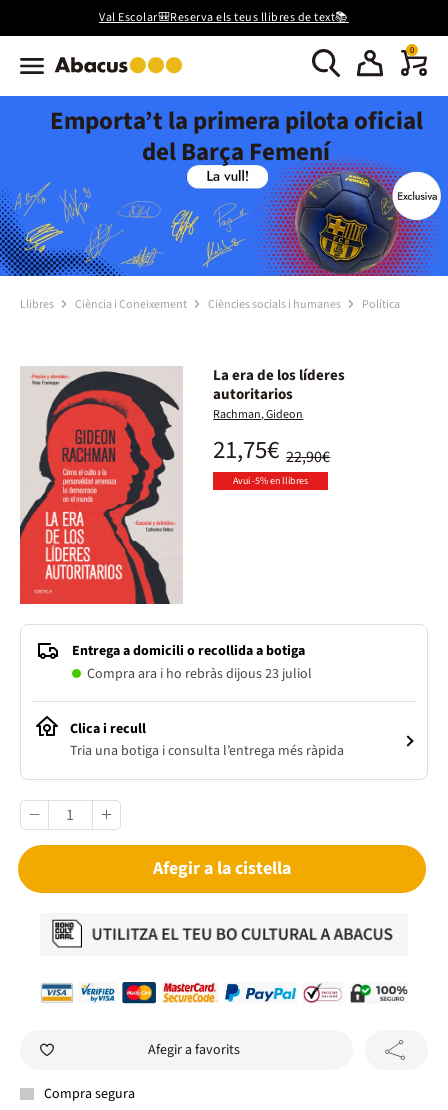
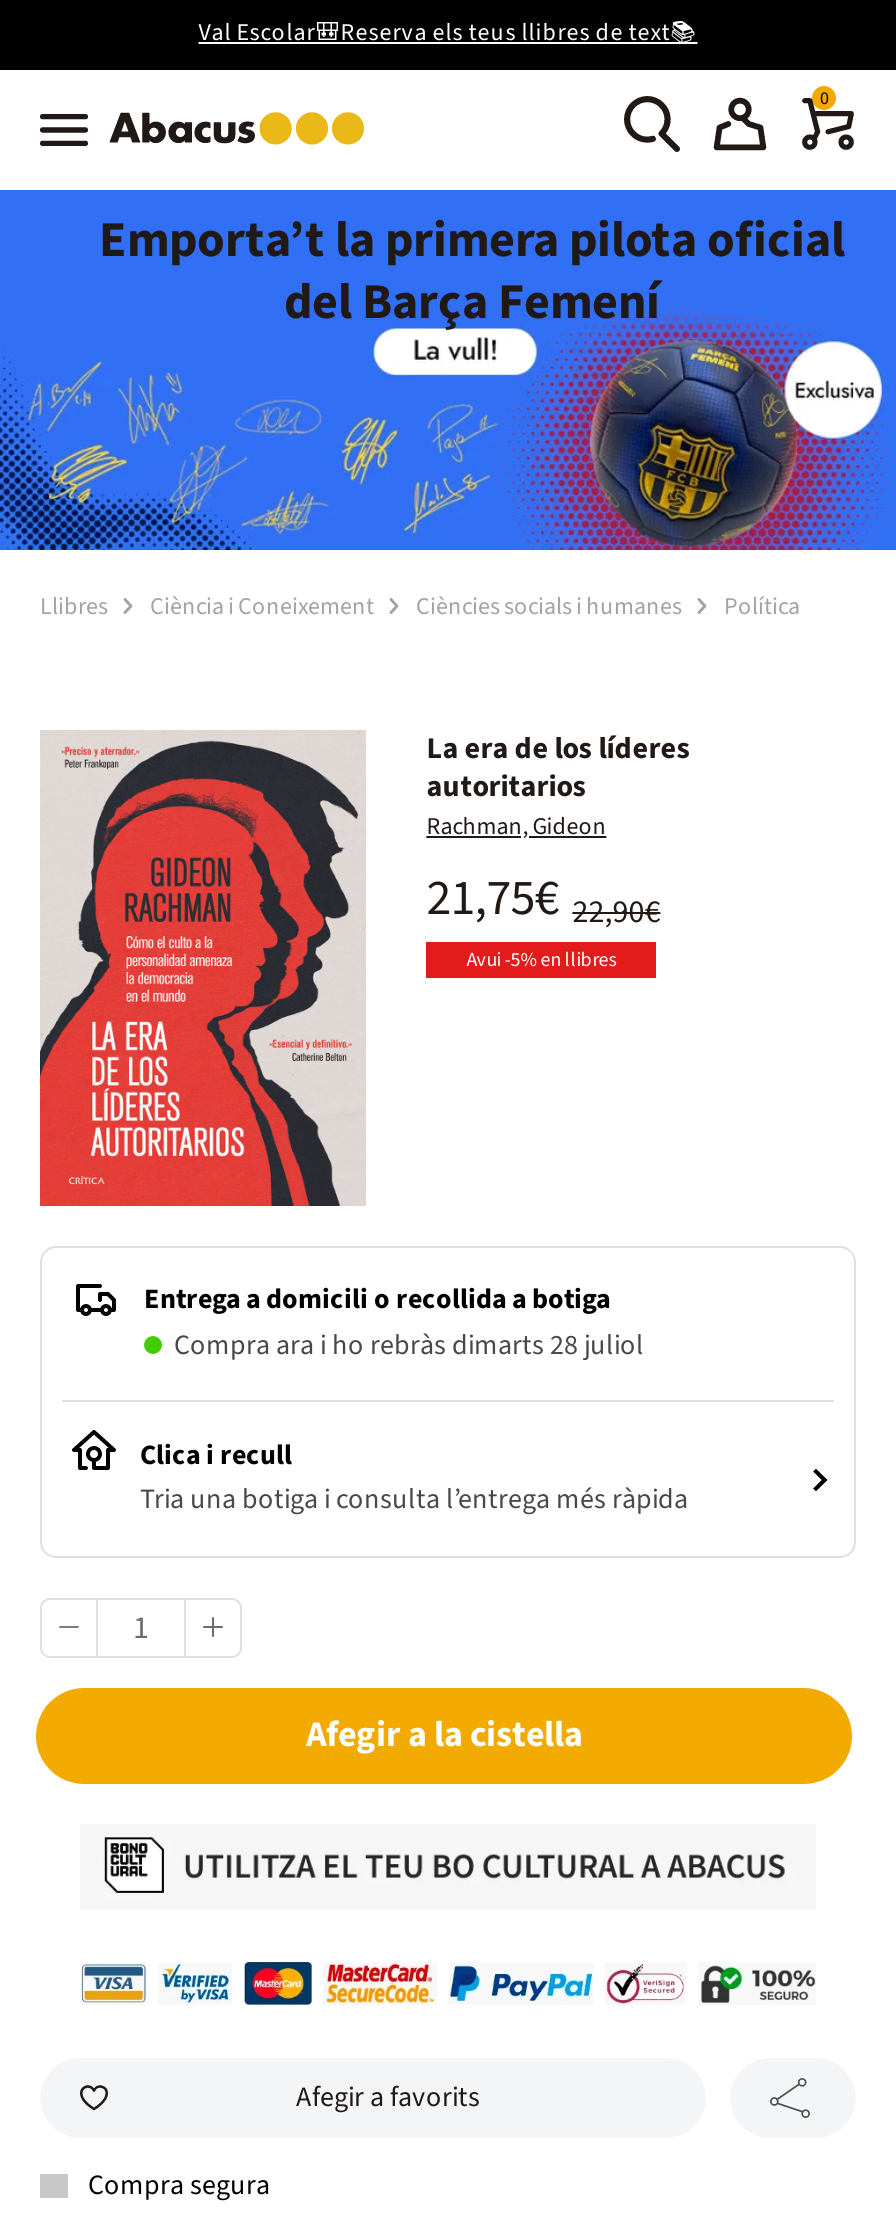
- Compra ara i ho rebràs dijous 23 juliol
+ Compra ara i ho rebràs dimarts 28 juliol
